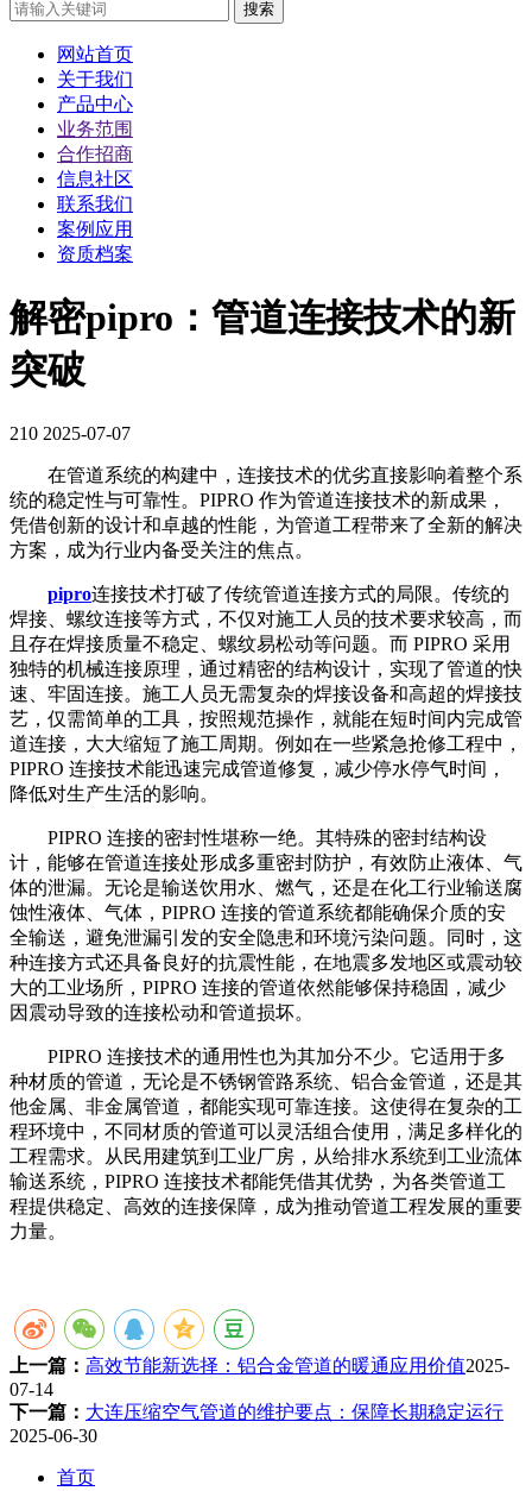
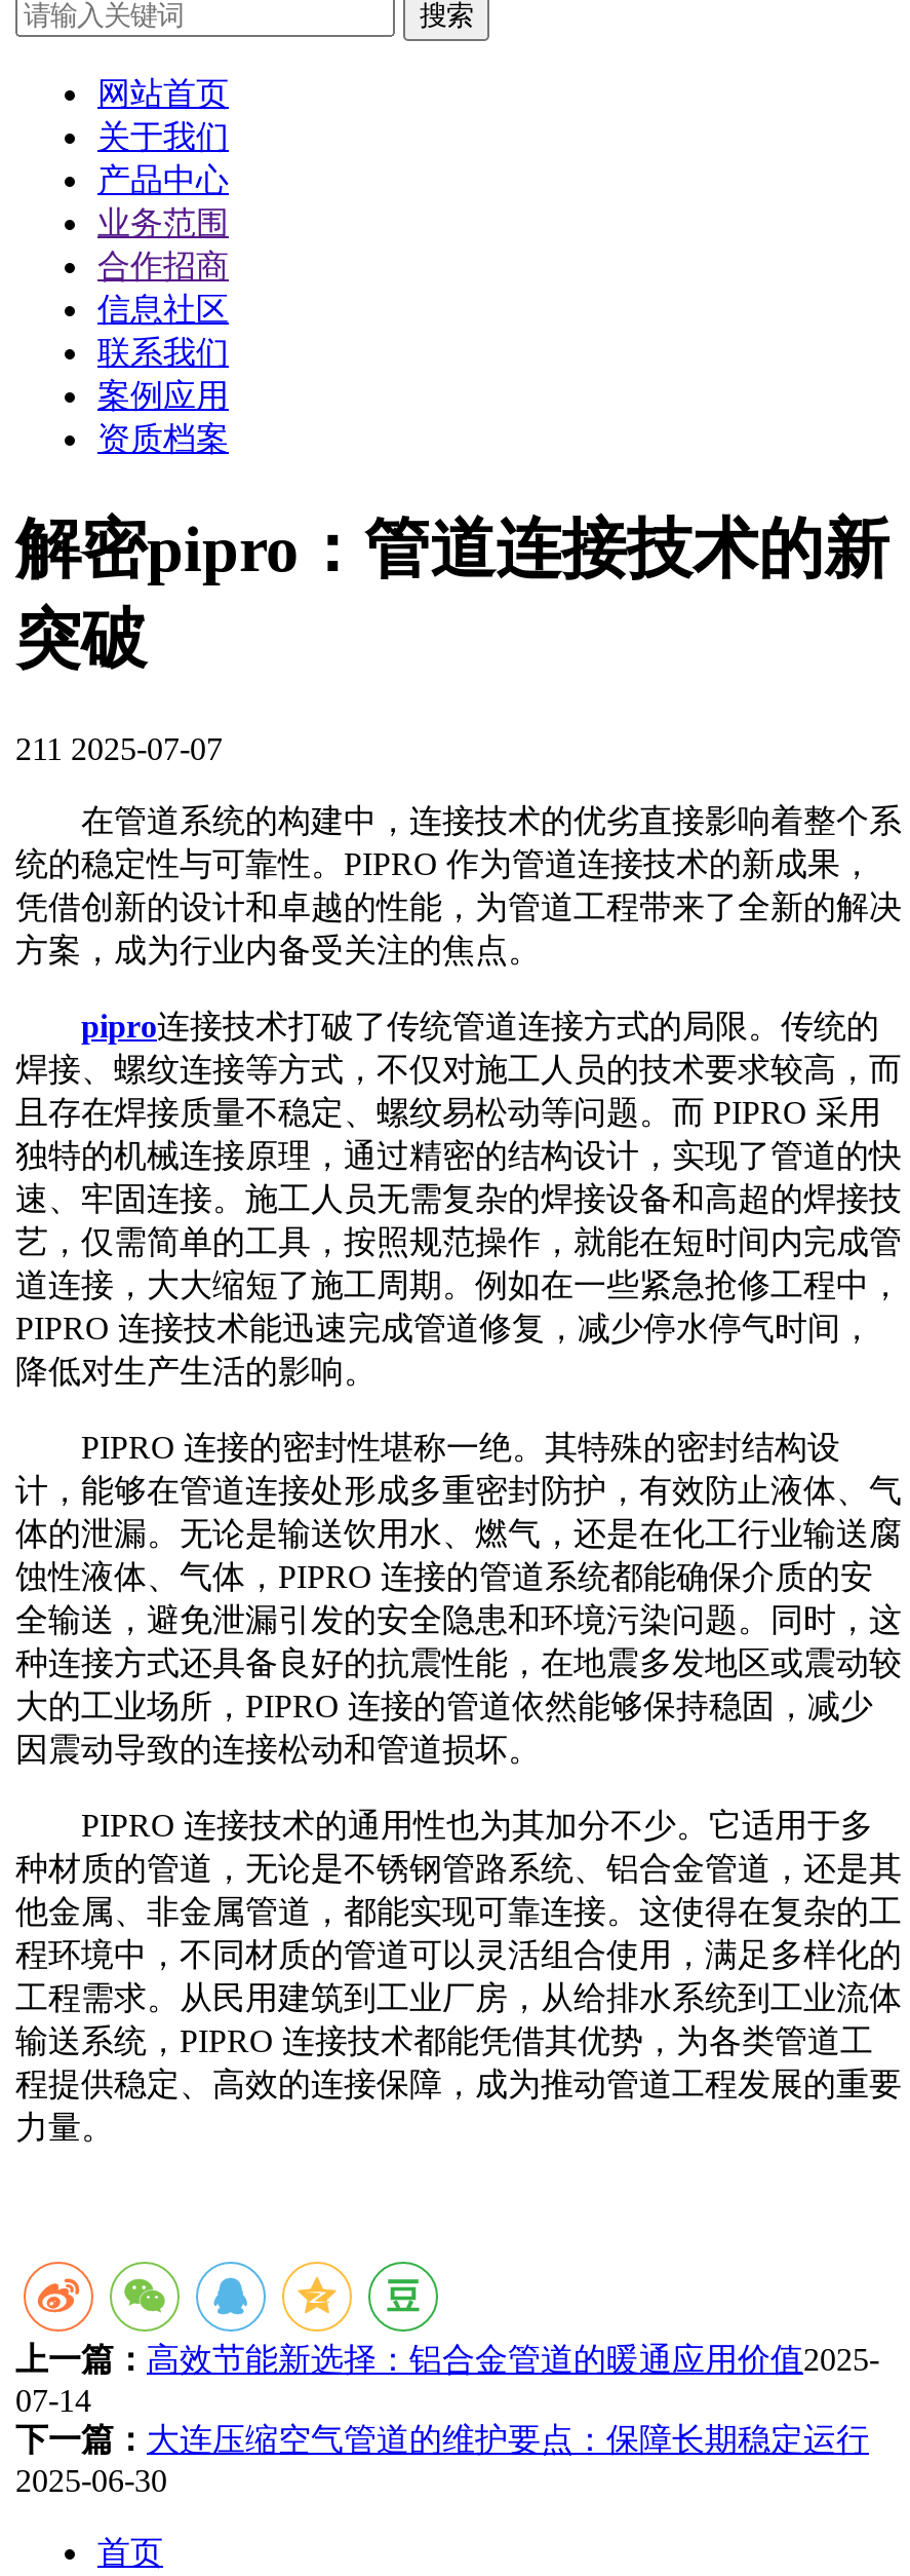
- 210 2025-07-07
+ 211 2025-07-07
